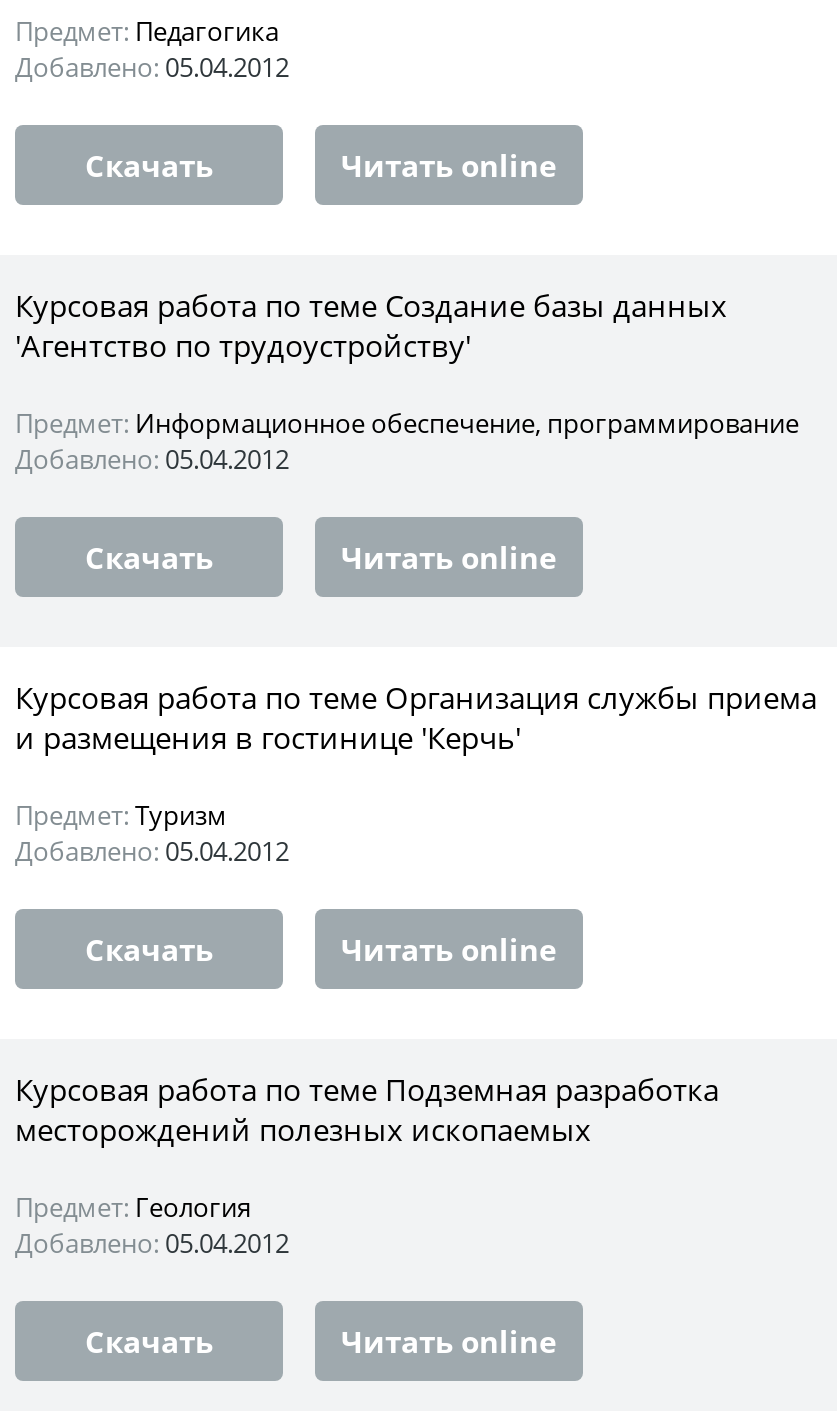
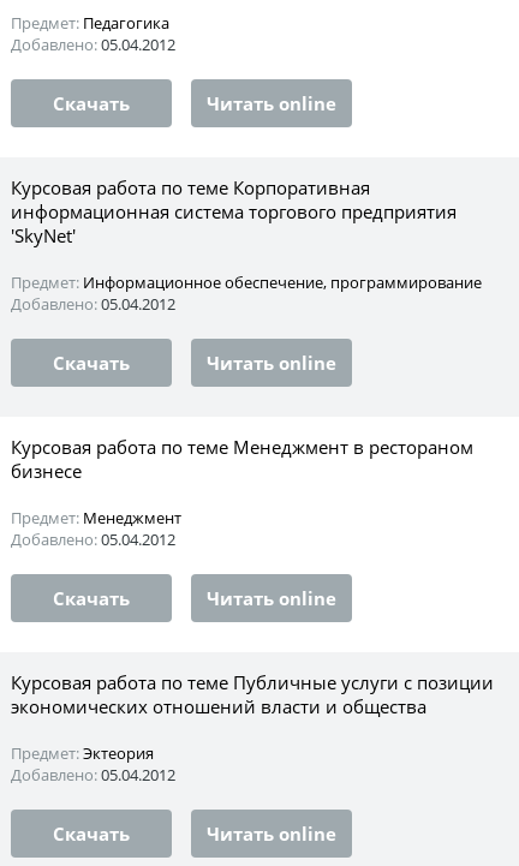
- Курсовая работа по теме Создание базы данных
- 'Агентство по трудоустройству'
+ Курсовая работа по теме Корпоративная
+ информационная система торгового предприятия
+ 'SkyNet'

- Курсовая работа по теме Организация службы приема
- и размещения в гостинице 'Керчь'
+ Курсовая работа по теме Менеджмент в рестораном
+ бизнесе

- Предмет: Туризм
+ Предмет: Менеджмент

- Курсовая работа по теме Подземная разработка
- месторождений полезных ископаемых
+ Курсовая работа по теме Публичные услуги с позиции
+ экономических отношений власти и общества

- Предмет: Геология
+ Предмет: Эктеория
